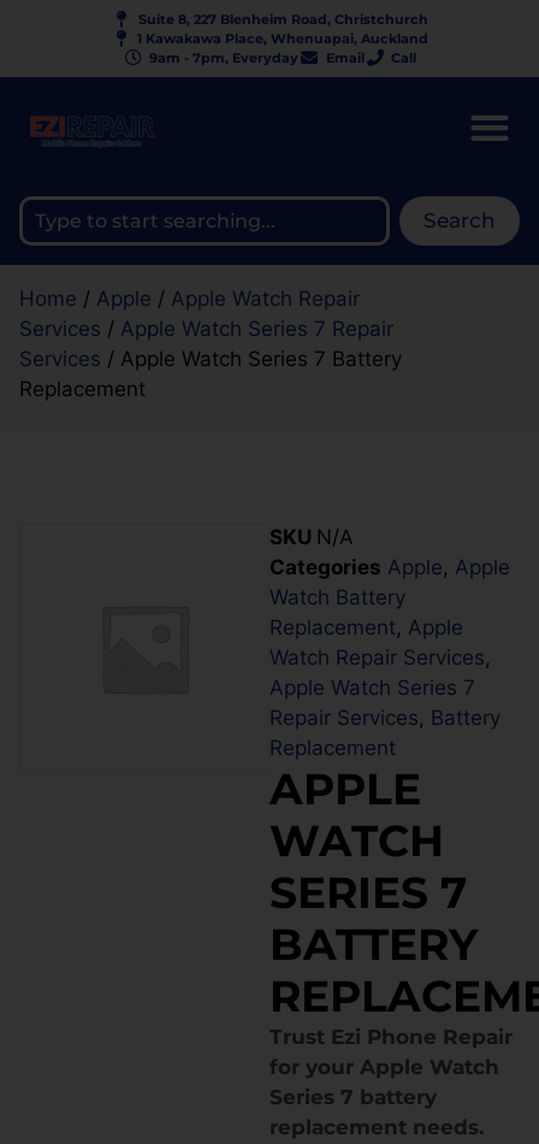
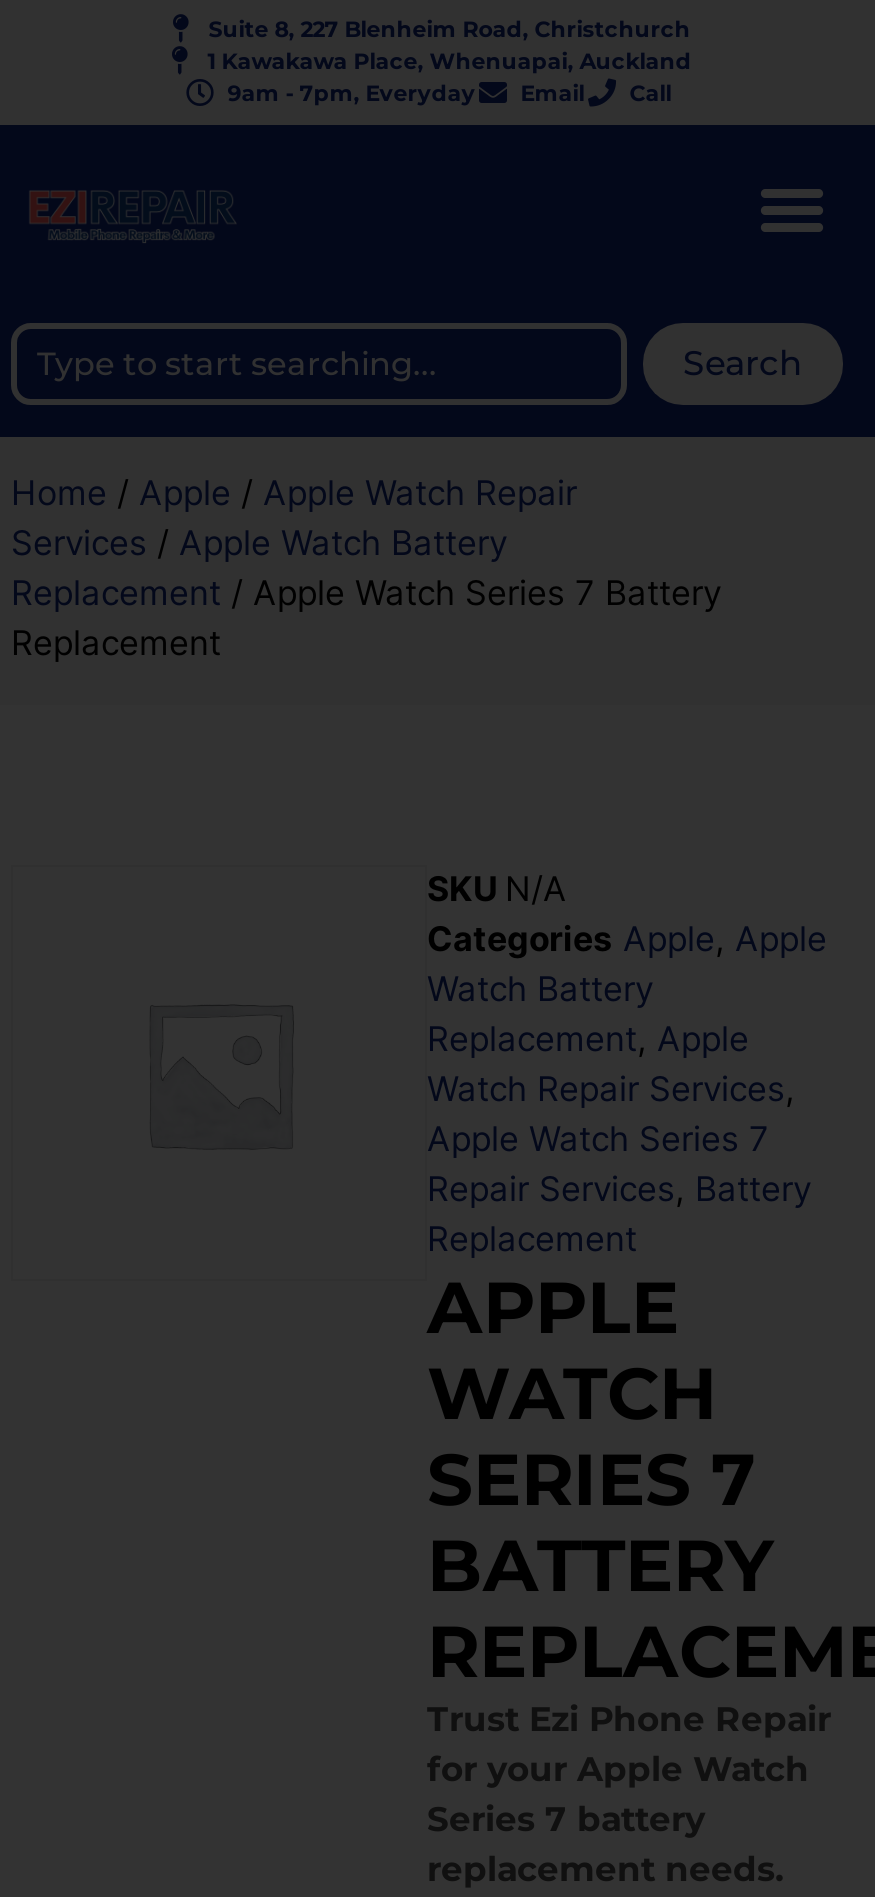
- Services / Apple Watch Series 7 Repair
- Services / Apple Watch Series 7 Battery
+ Services / Apple Watch Battery
+ Replacement / Apple Watch Series 7 Battery
